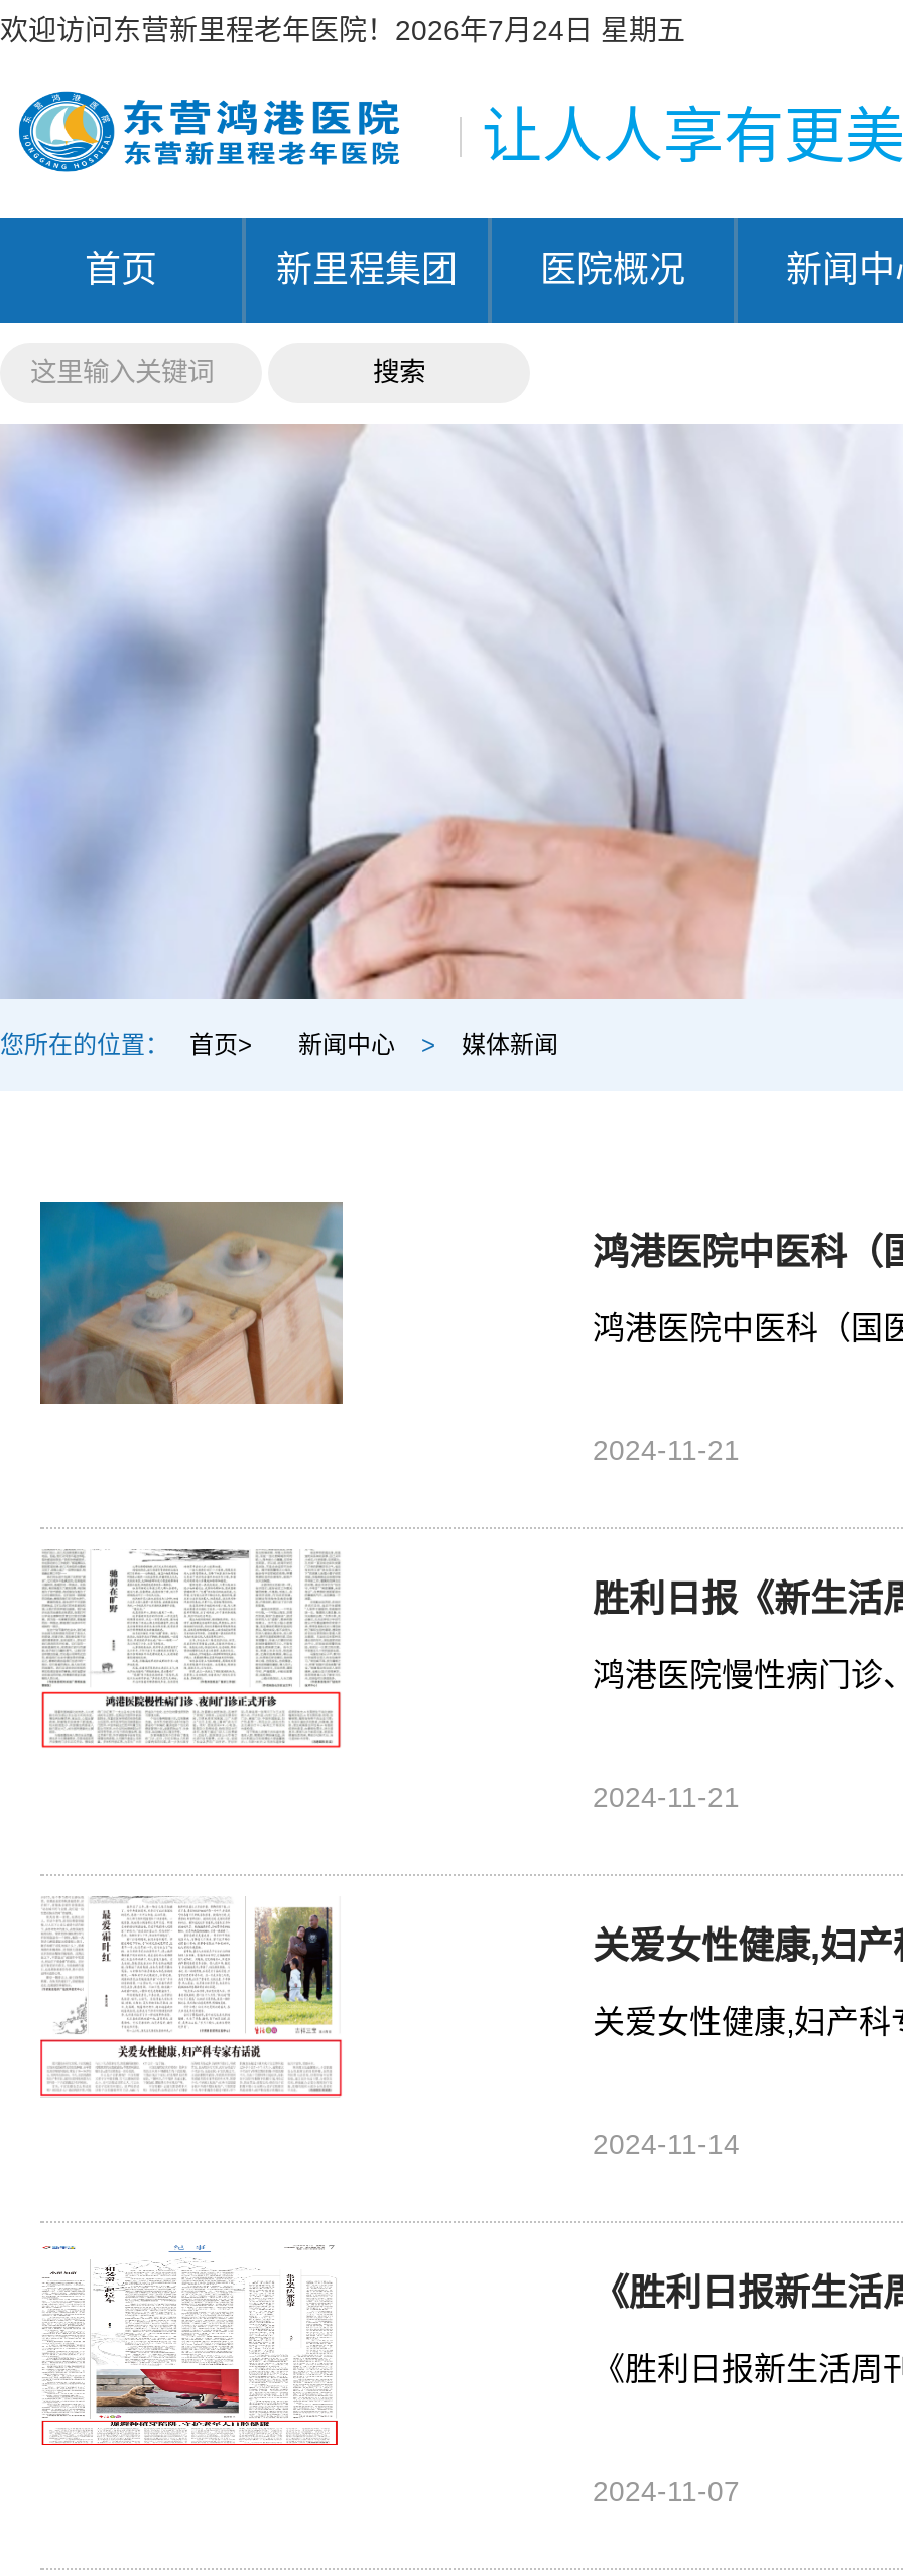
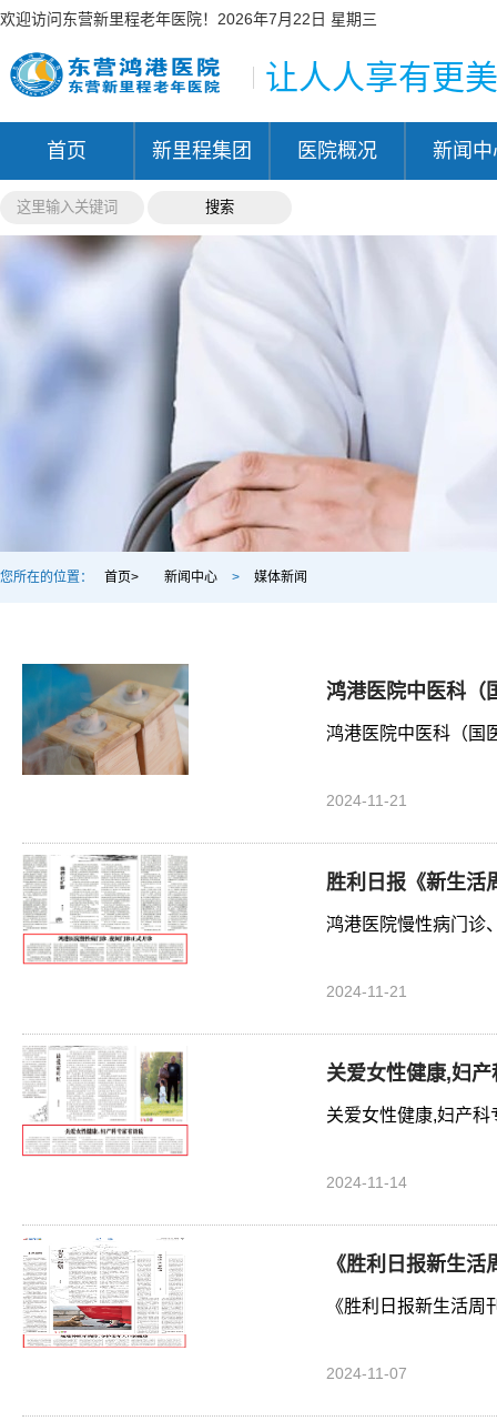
- 欢迎访问东营新里程老年医院！2026年7月24日 星期五
+ 欢迎访问东营新里程老年医院！2026年7月22日 星期三
